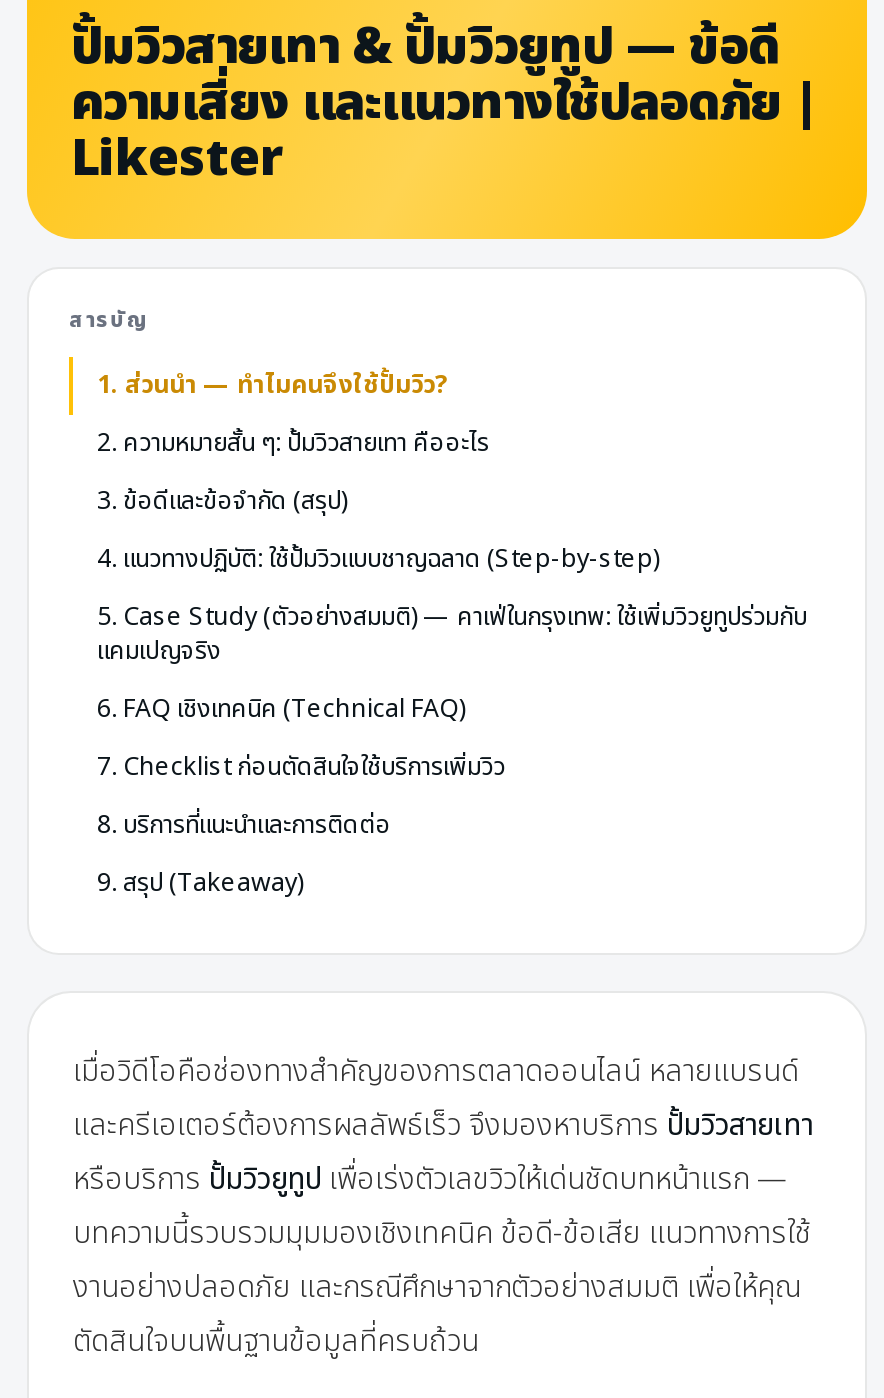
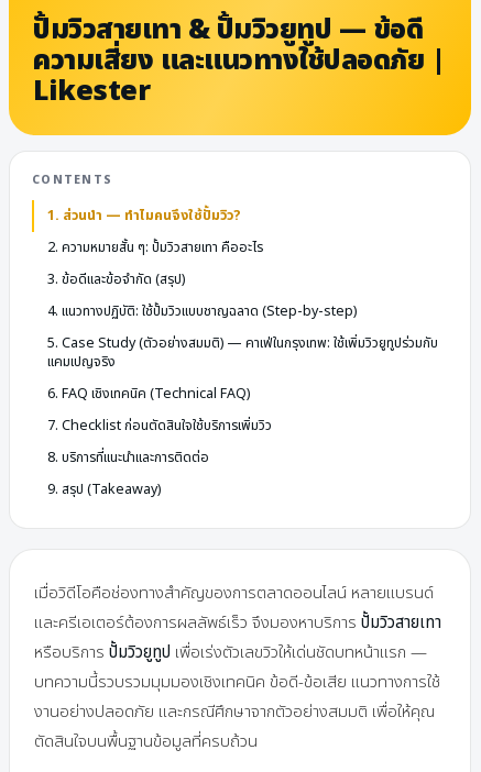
- สารบัญ
+ CONTENTS
